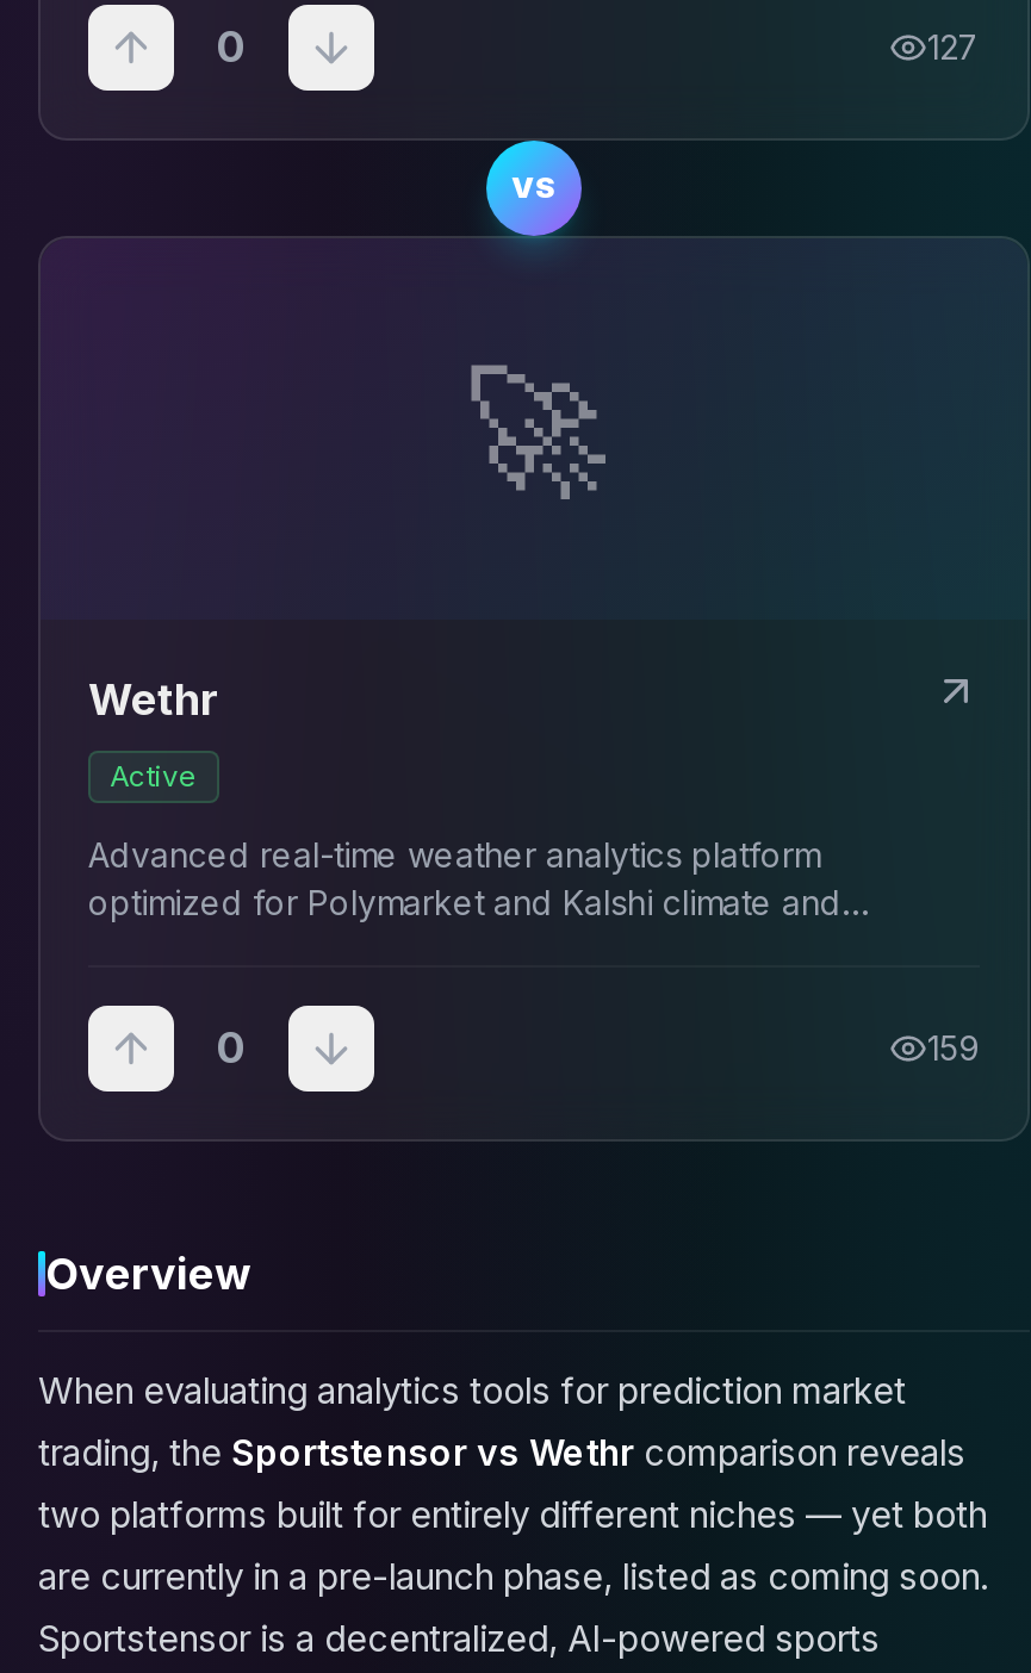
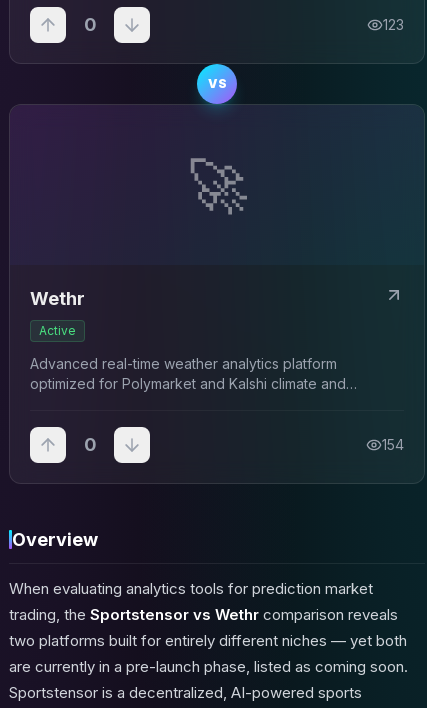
- 127
+ 123

- 159
+ 154
